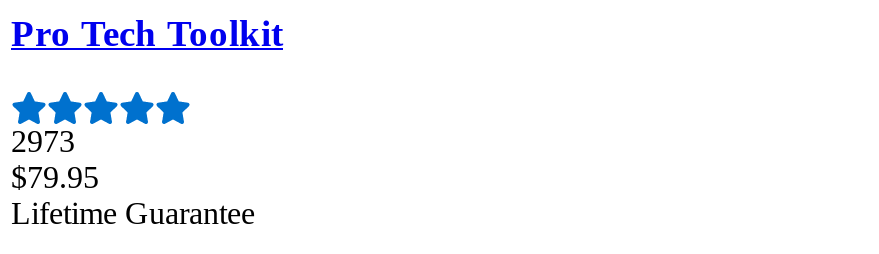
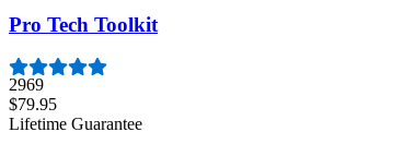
- 2973
+ 2969
